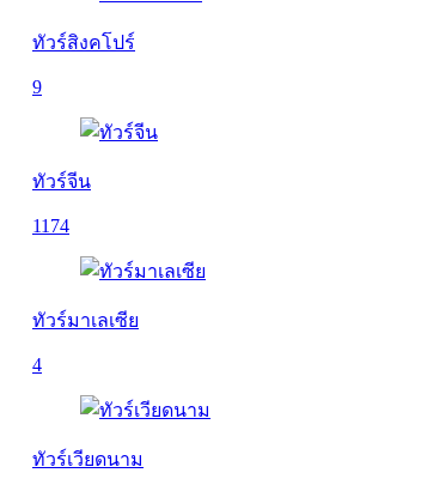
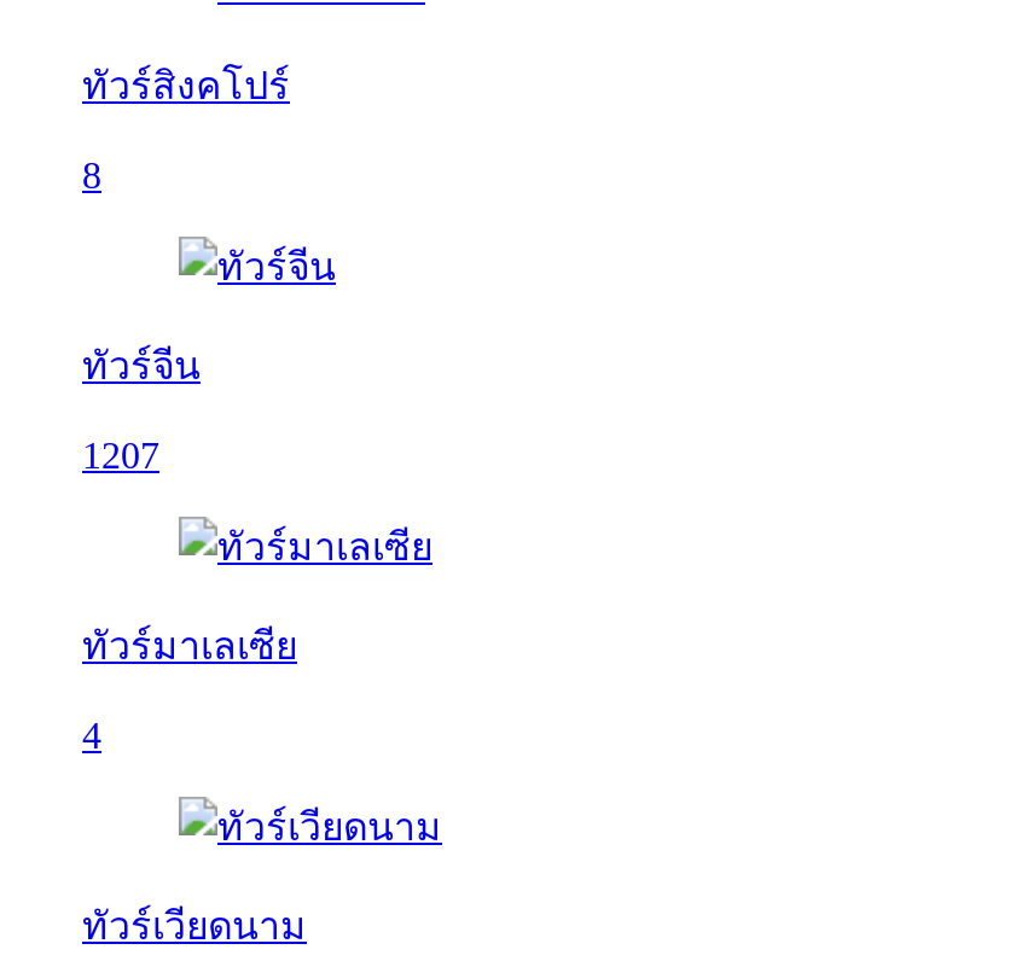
- 9
+ 8

- 1174
+ 1207
